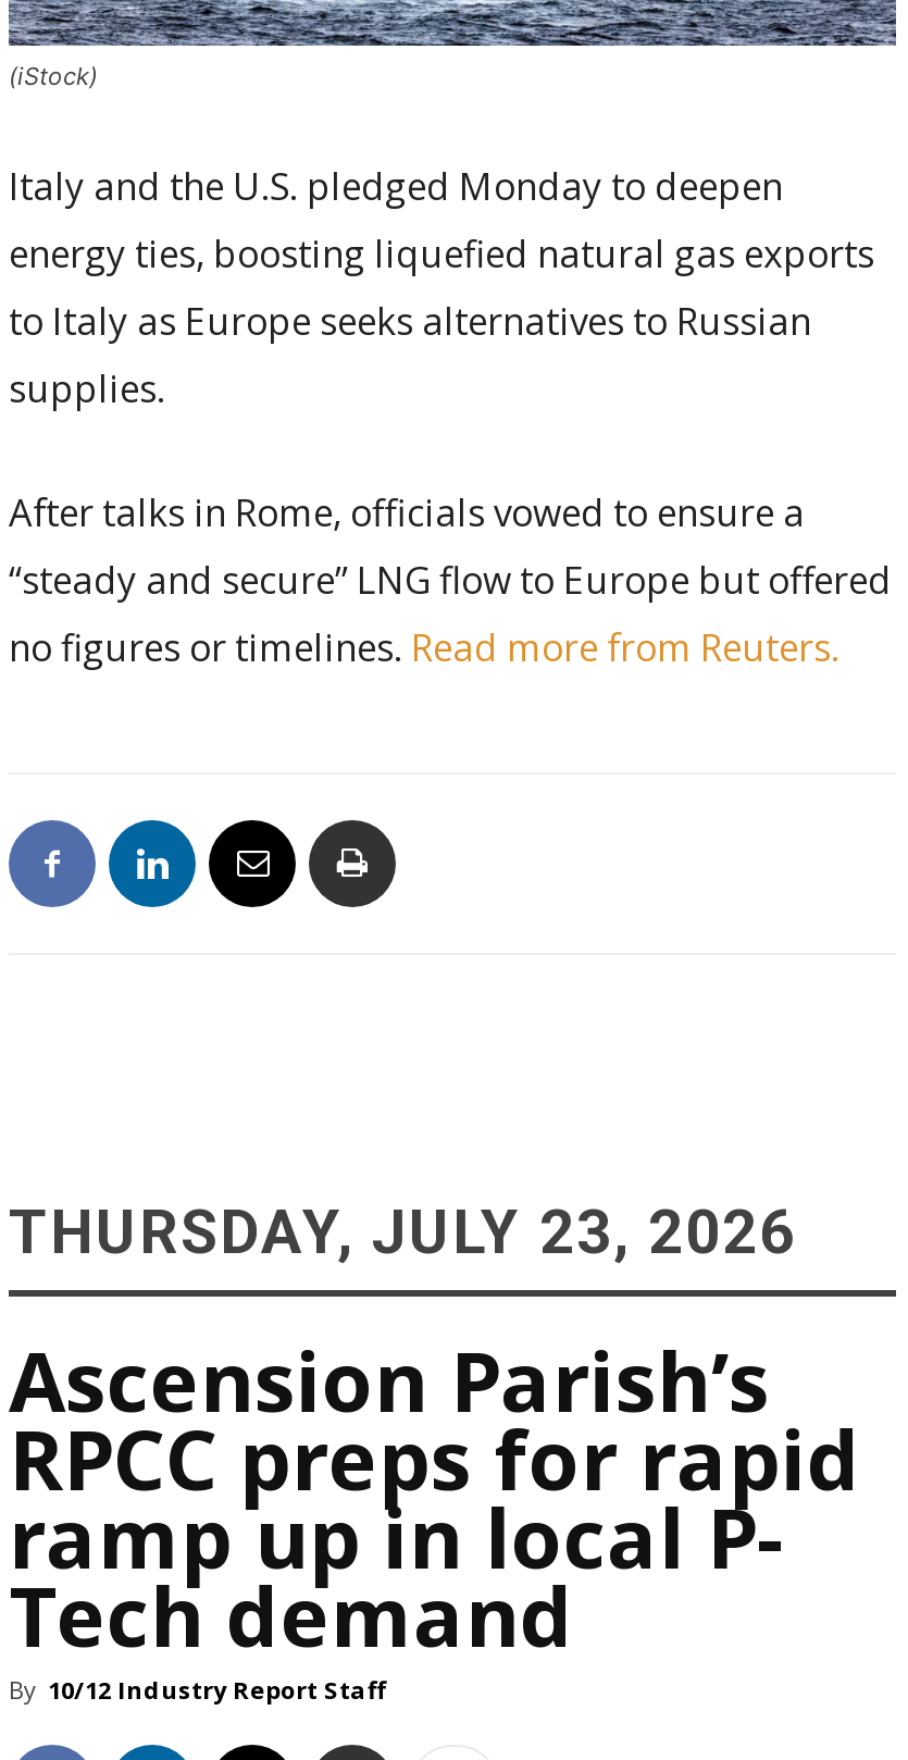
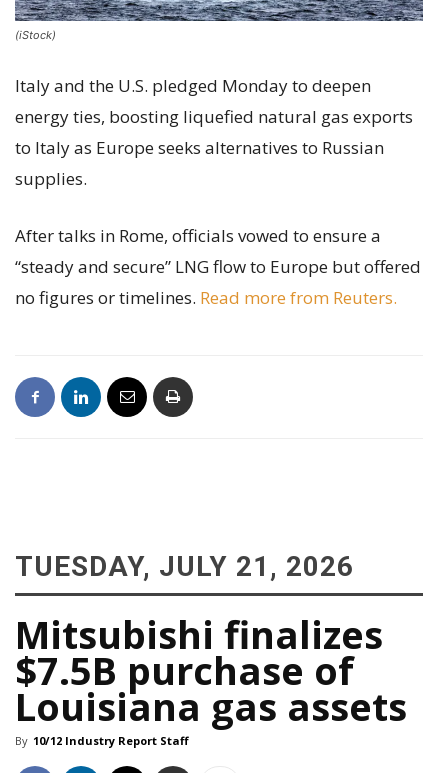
- THURSDAY, JULY 23, 2026
+ TUESDAY, JULY 21, 2026

- Ascension Parish’s
- RPCC preps for rapid
- ramp up in local P-
- Tech demand
+ Mitsubishi finalizes
+ $7.5B purchase of
+ Louisiana gas assets
